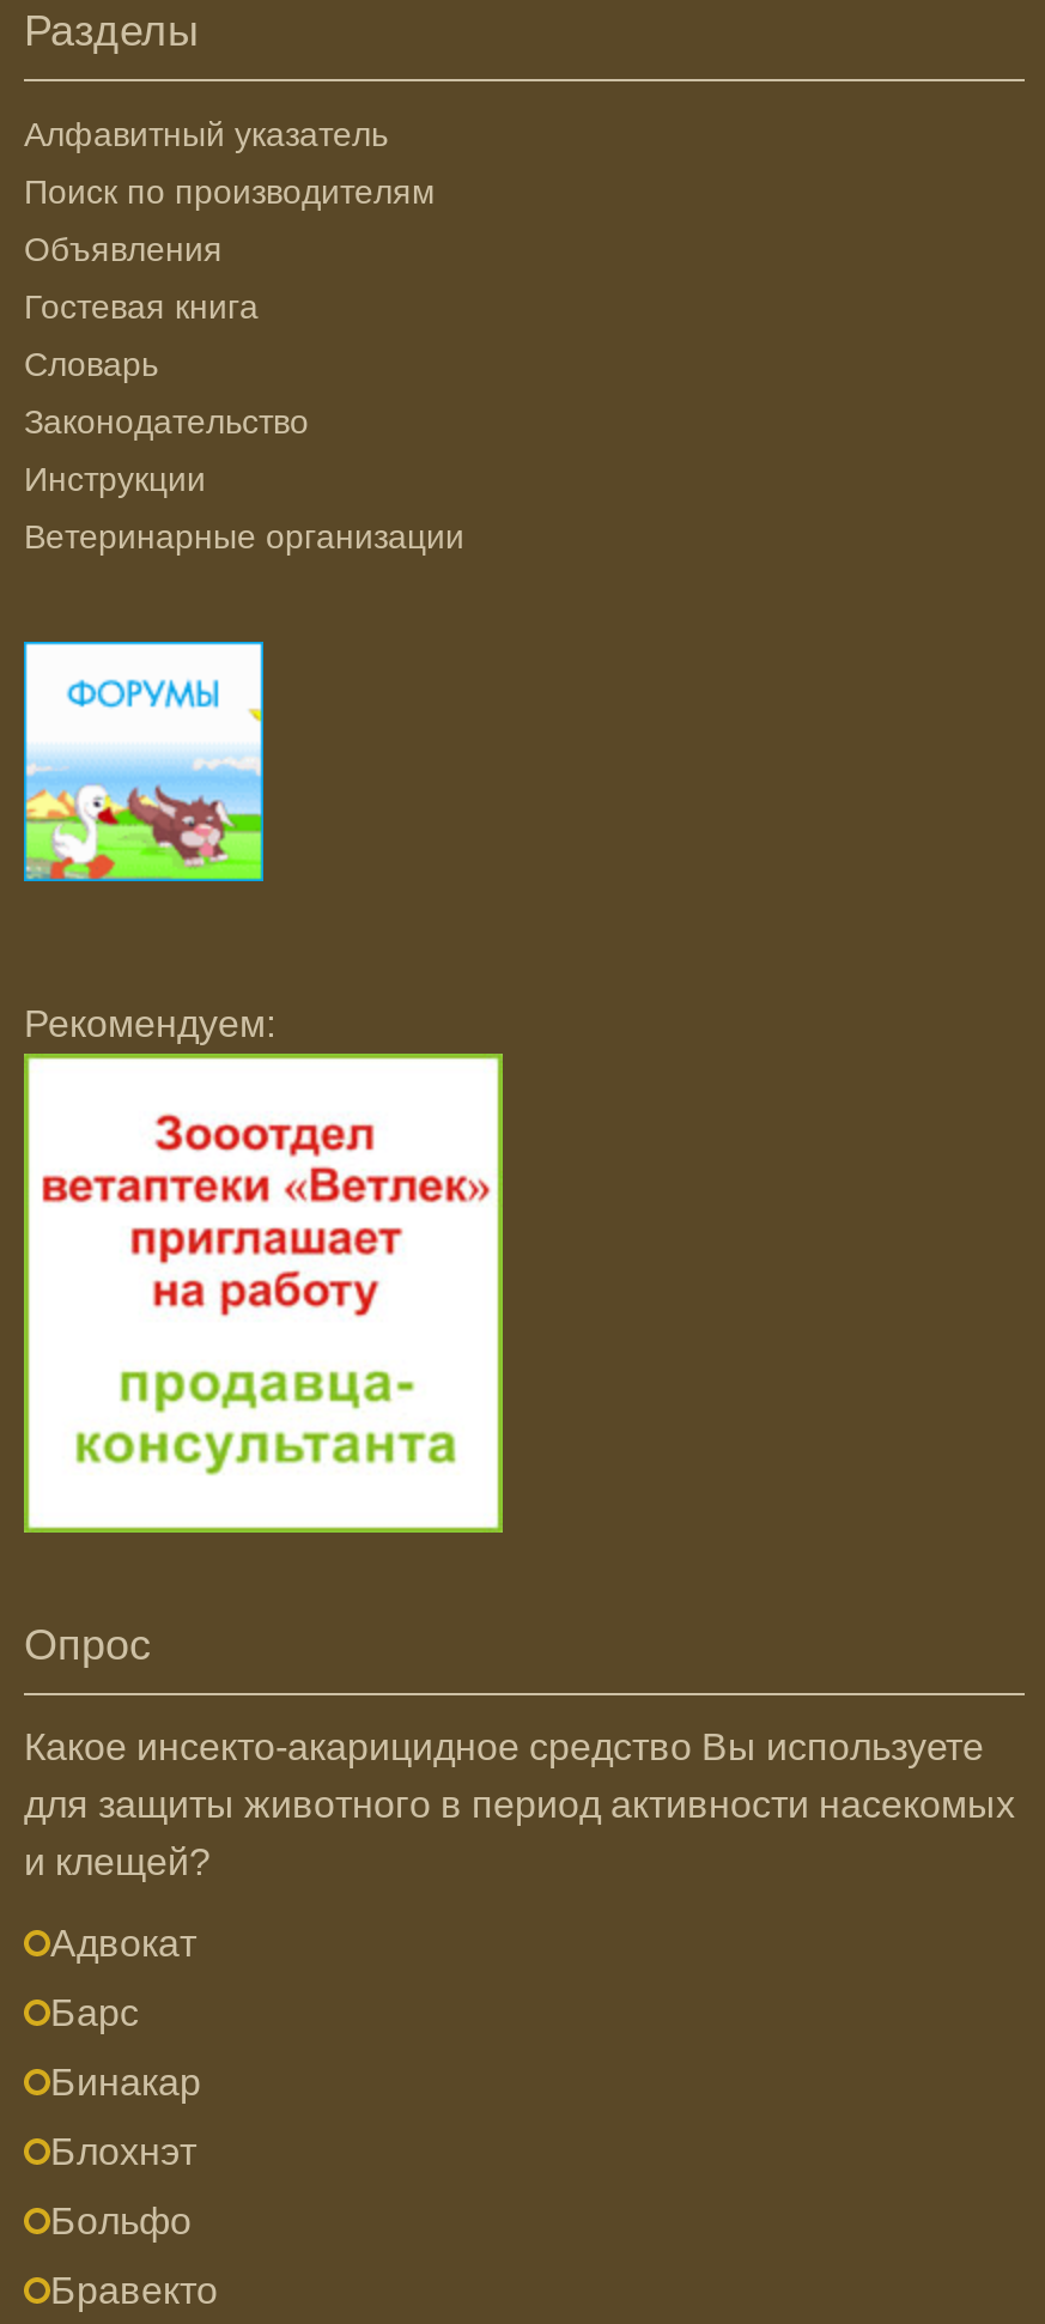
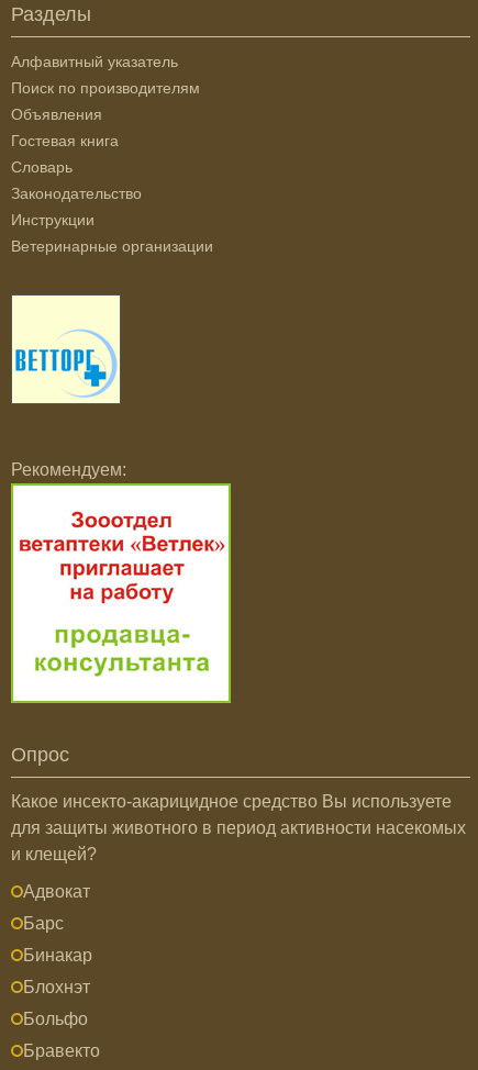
- [image]
+ [image]
